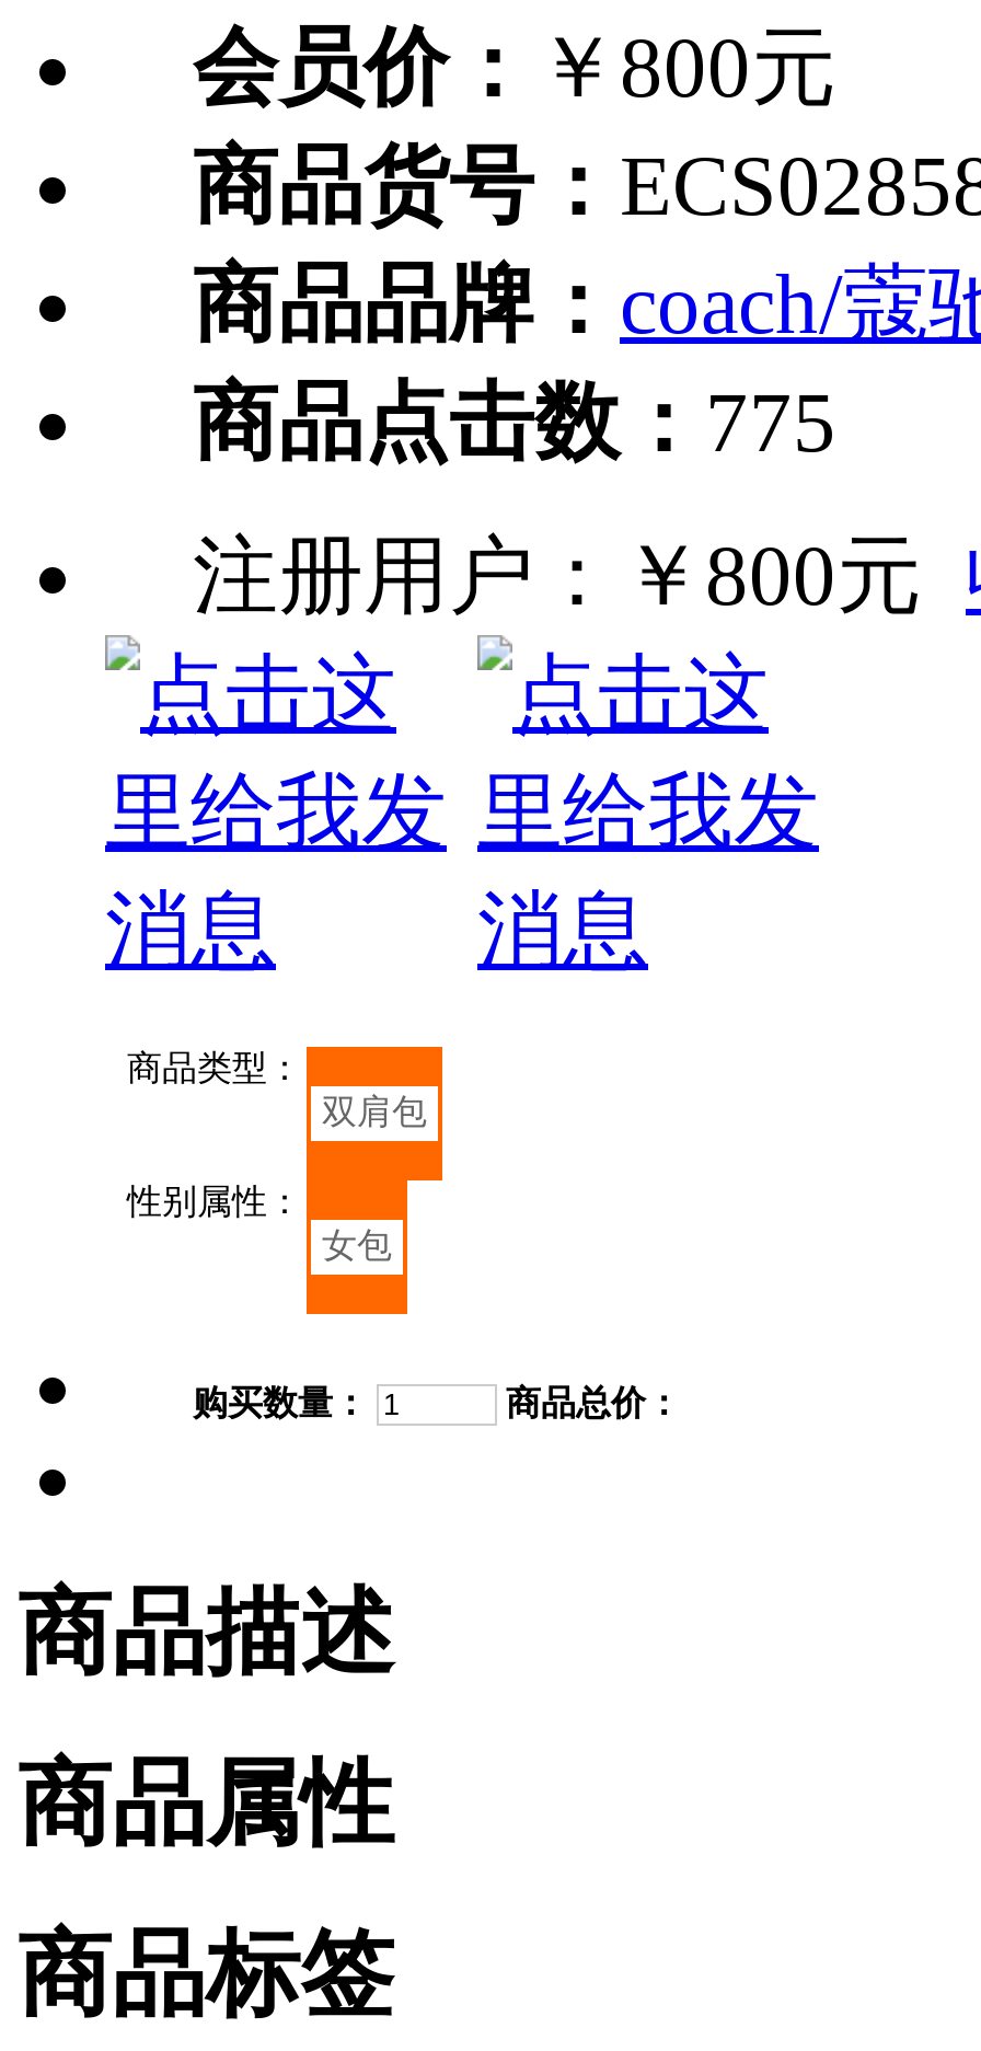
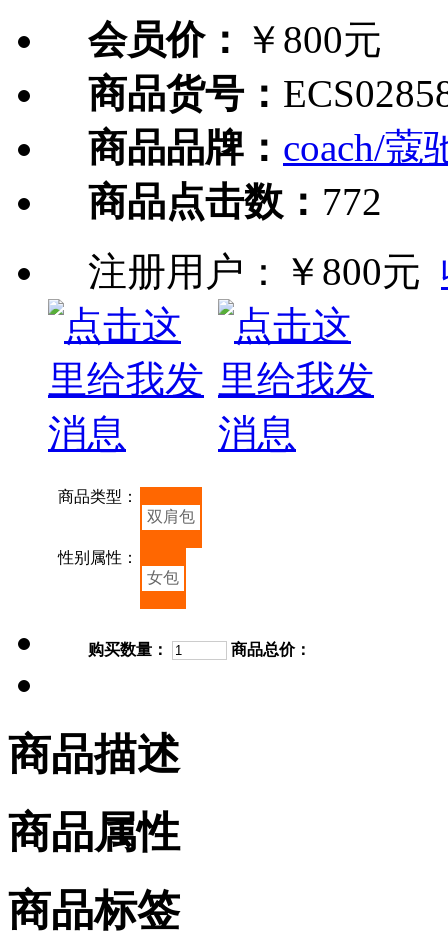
- 商品点击数：775
+ 商品点击数：772
